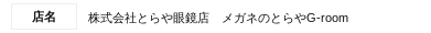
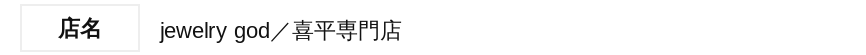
- 株式会社とらや眼鏡店 メガネのとらやG-room
+ jewelry god／喜平専門店
